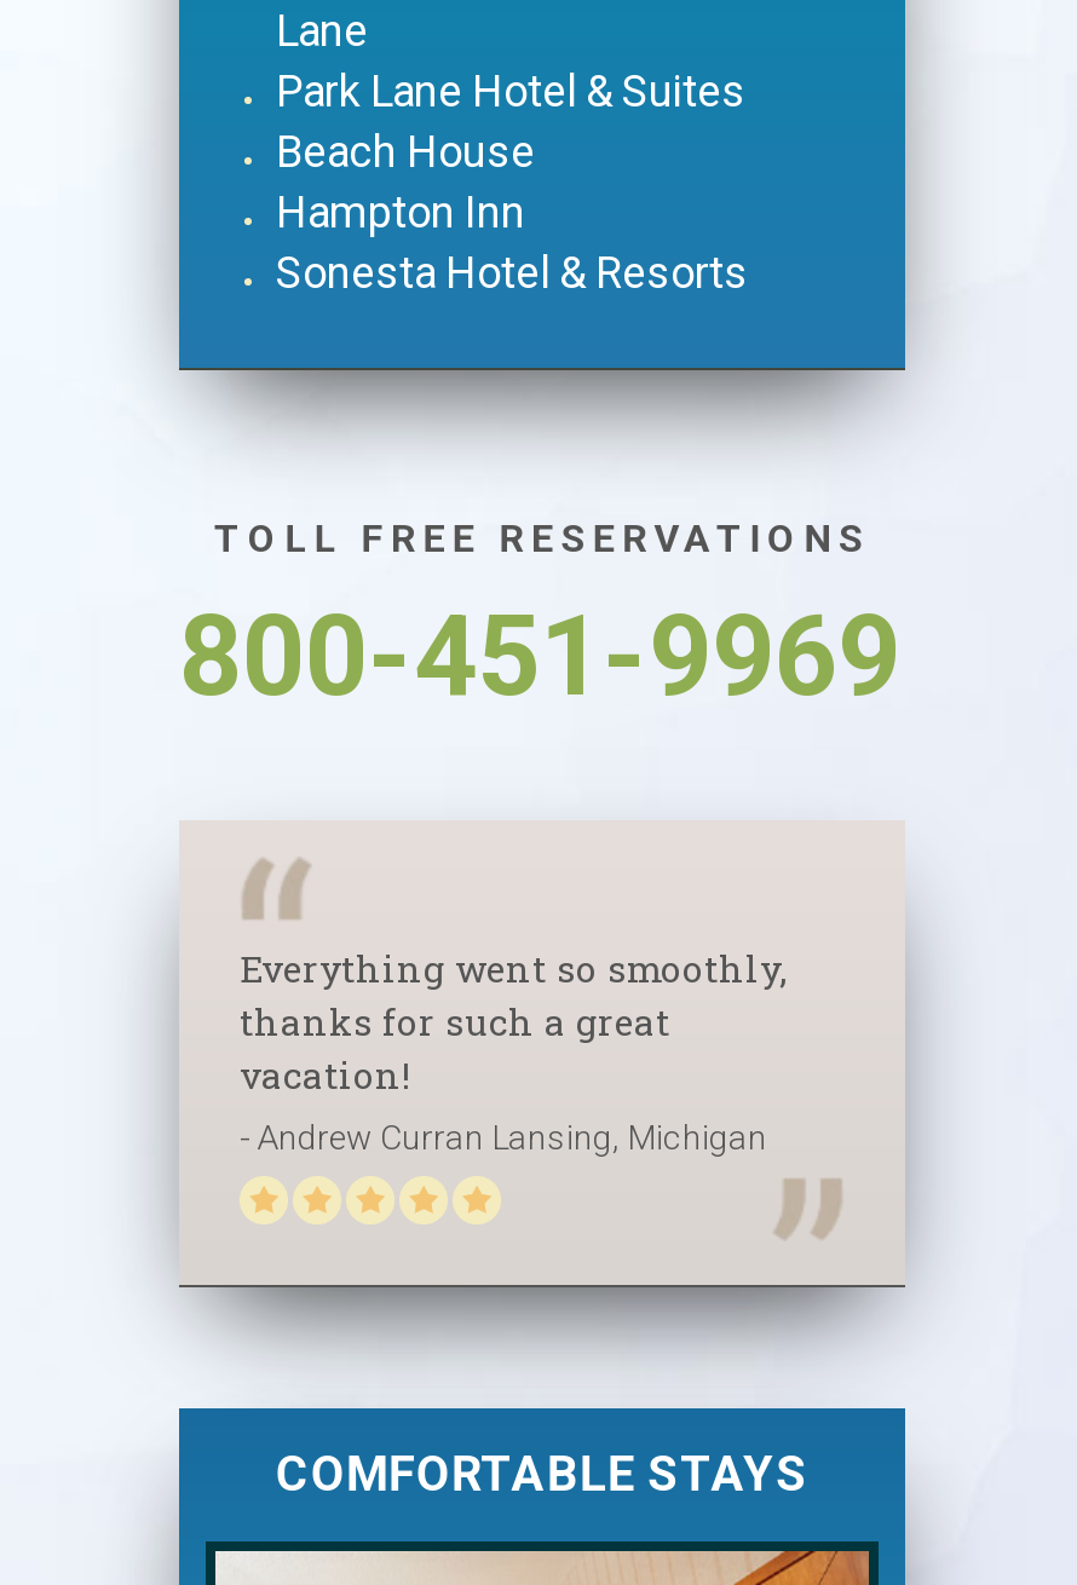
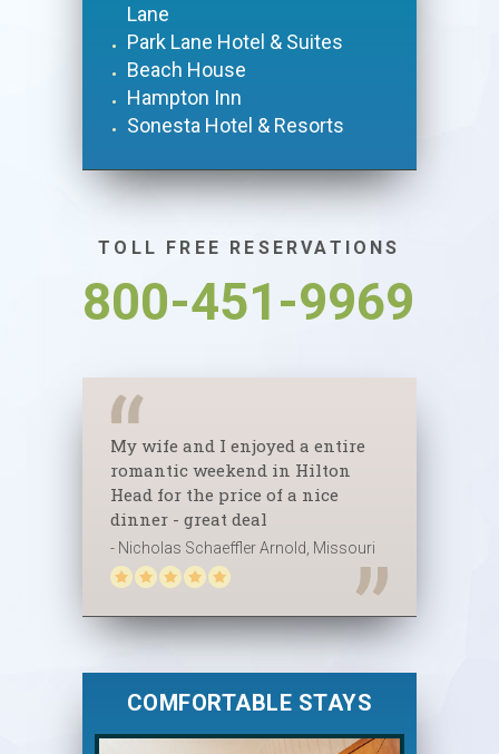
- Everything went so smoothly,
- thanks for such a great
- vacation!
- - Andrew Curran Lansing, Michigan
+ My wife and I enjoyed a entire
+ romantic weekend in Hilton
+ Head for the price of a nice
+ dinner - great deal
+ - Nicholas Schaeffler Arnold, Missouri
